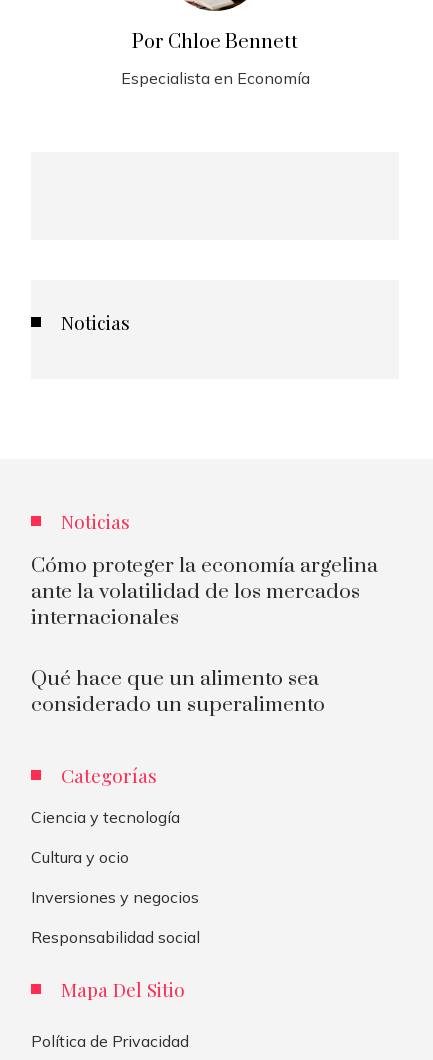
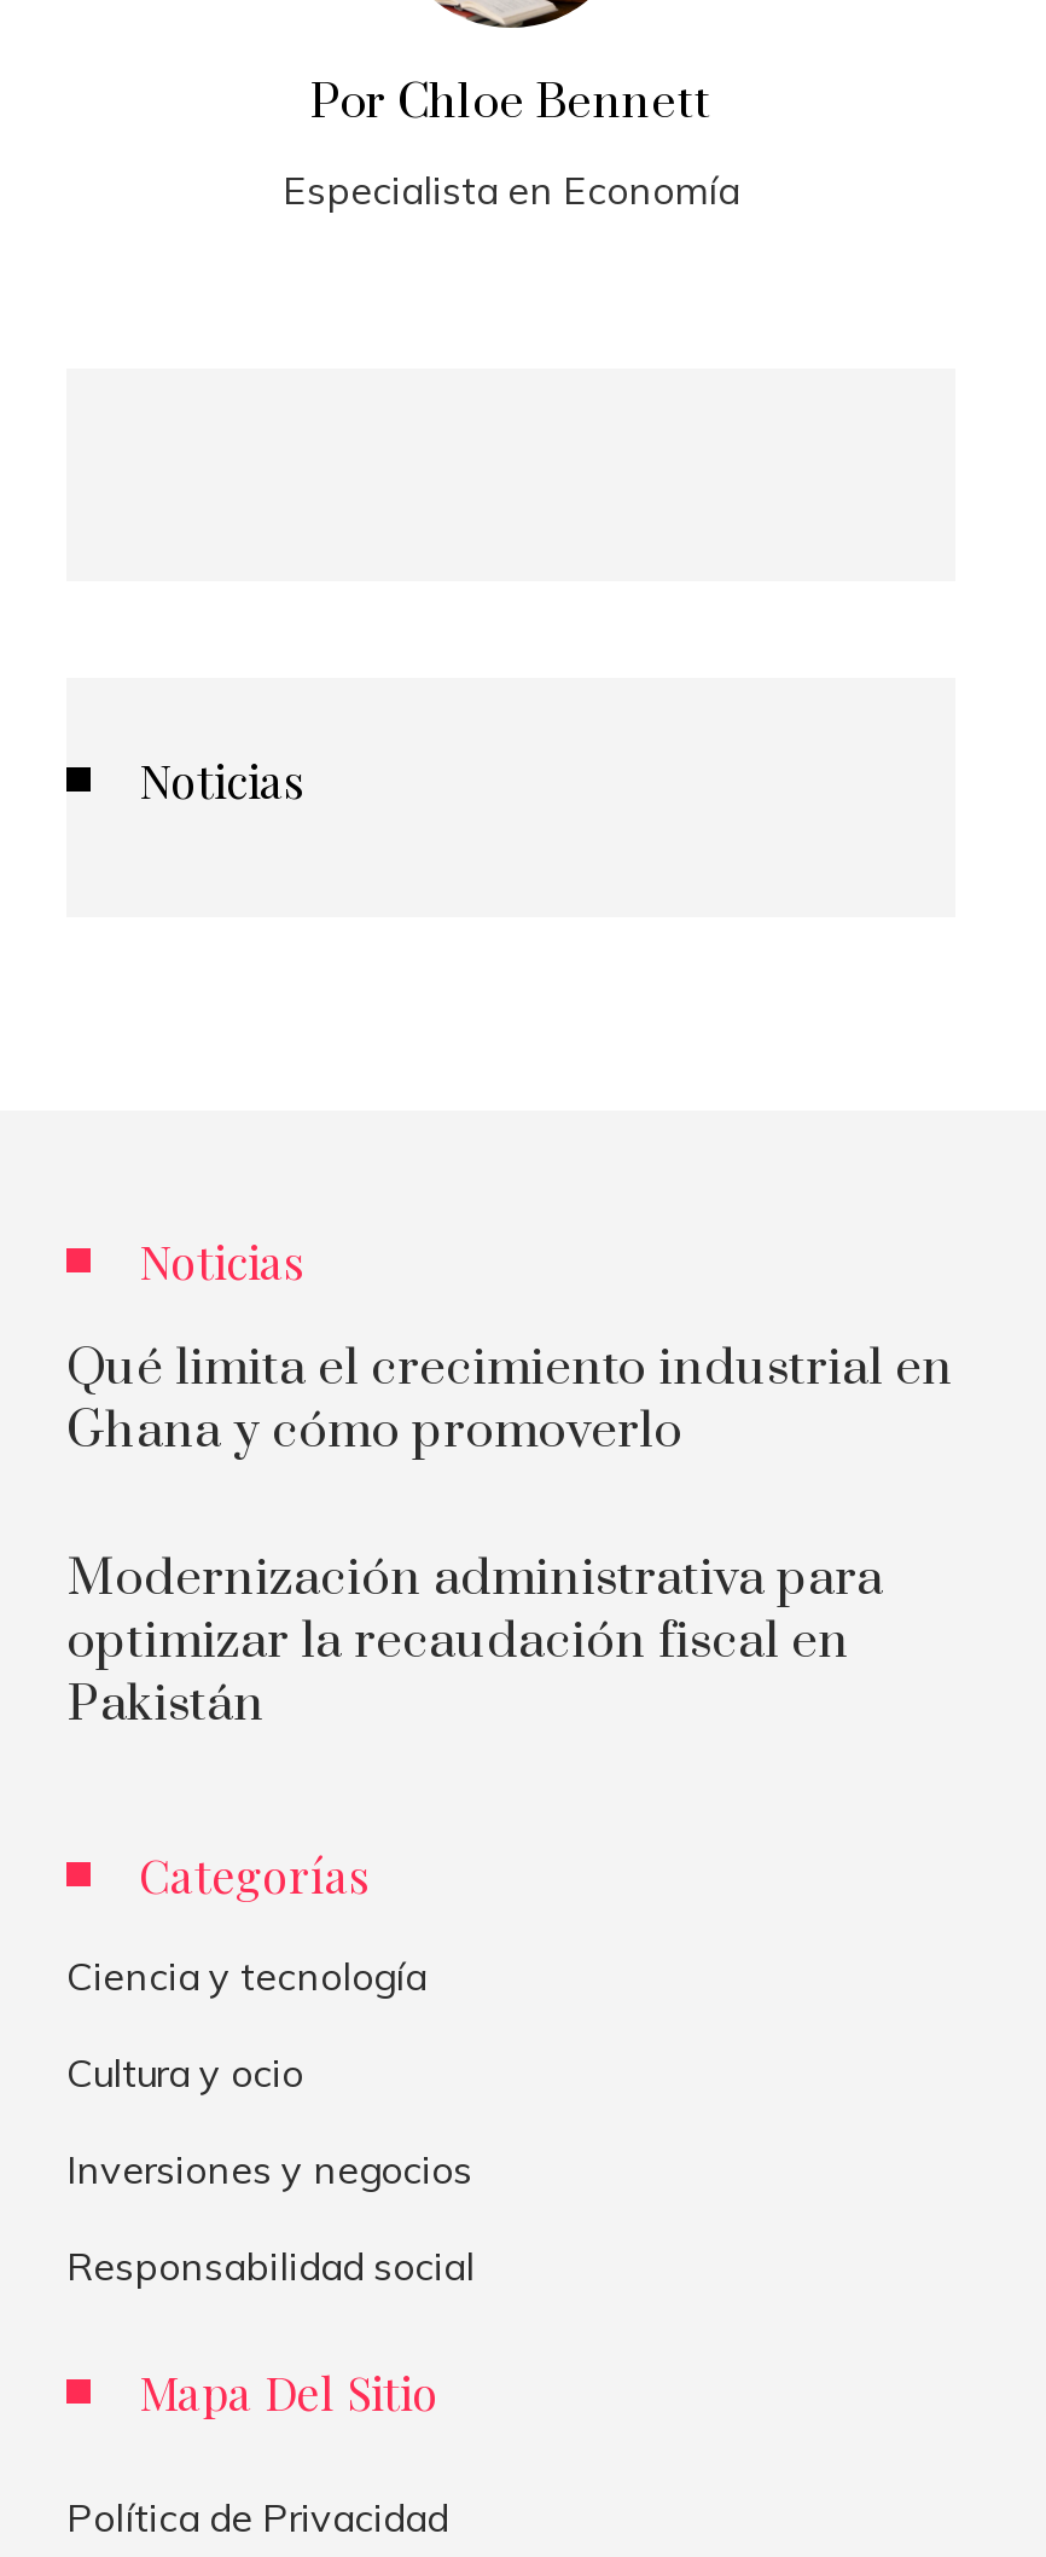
- Cómo proteger la economía argelina
- ante la volatilidad de los mercados
- internacionales
+ Qué limita el crecimiento industrial en
+ Ghana y cómo promoverlo

- Qué hace que un alimento sea
- considerado un superalimento
+ Modernización administrativa para
+ optimizar la recaudación fiscal en
+ Pakistán
